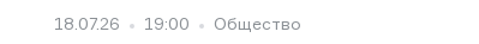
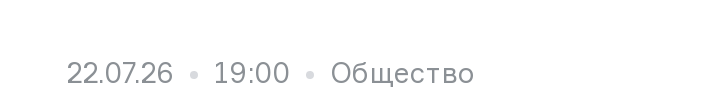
- 18.07.26 19:00 Общество
+ 22.07.26 19:00 Общество
